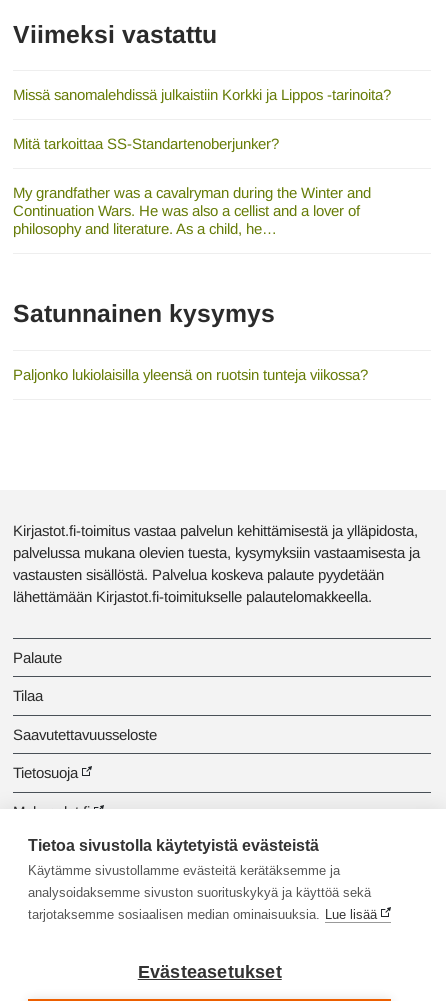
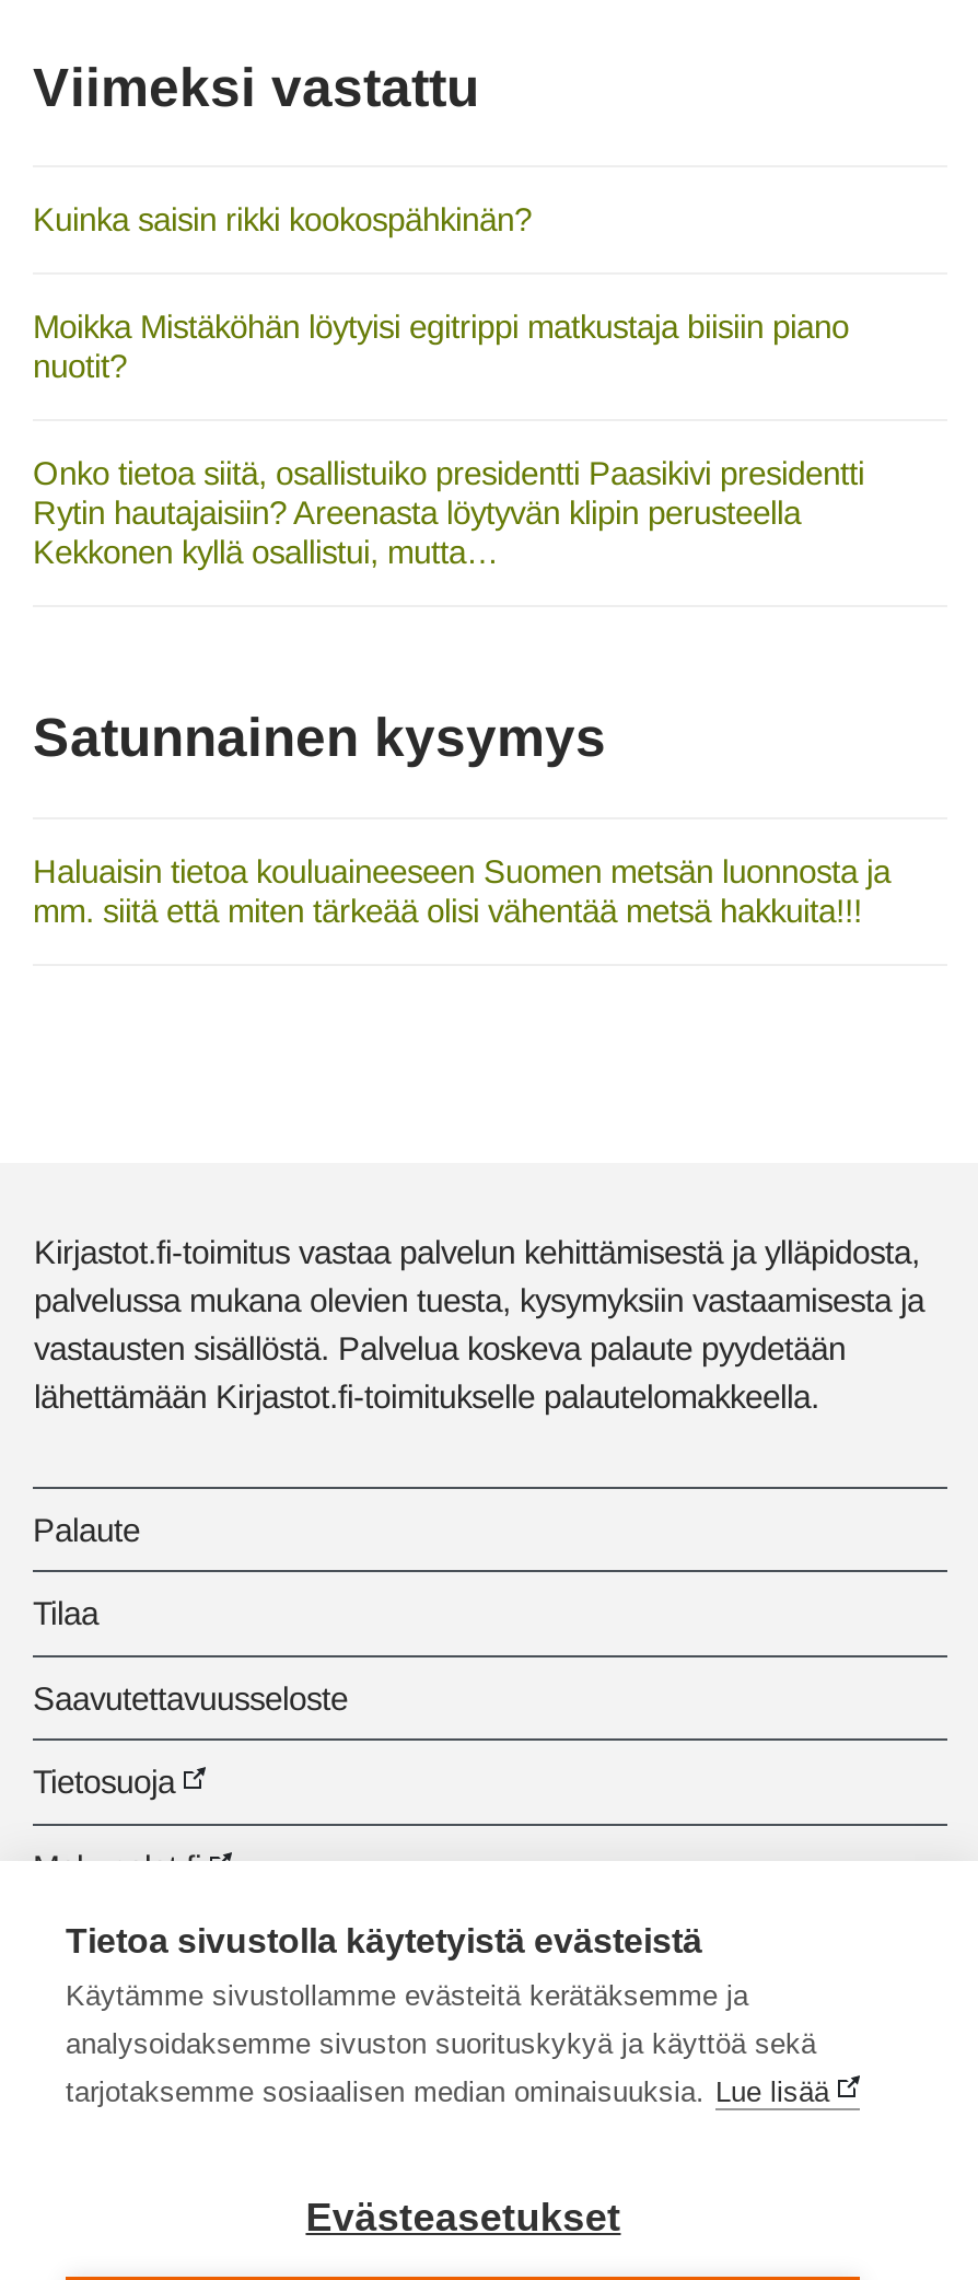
- Missä sanomalehdissä julkaistiin Korkki ja Lippos -tarinoita?
+ Kuinka saisin rikki kookospähkinän?

- Mitä tarkoittaa SS-Standartenoberjunker?
+ Moikka Mistäköhän löytyisi egitrippi matkustaja biisiin piano
+ nuotit?

- My grandfather was a cavalryman during the Winter and
- Continuation Wars. He was also a cellist and a lover of
- philosophy and literature. As a child, he…
+ Onko tietoa siitä, osallistuiko presidentti Paasikivi presidentti
+ Rytin hautajaisiin? Areenasta löytyvän klipin perusteella
+ Kekkonen kyllä osallistui, mutta…

- Paljonko lukiolaisilla yleensä on ruotsin tunteja viikossa?
+ Haluaisin tietoa kouluaineeseen Suomen metsän luonnosta ja
+ mm. siitä että miten tärkeää olisi vähentää metsä hakkuita!!!
